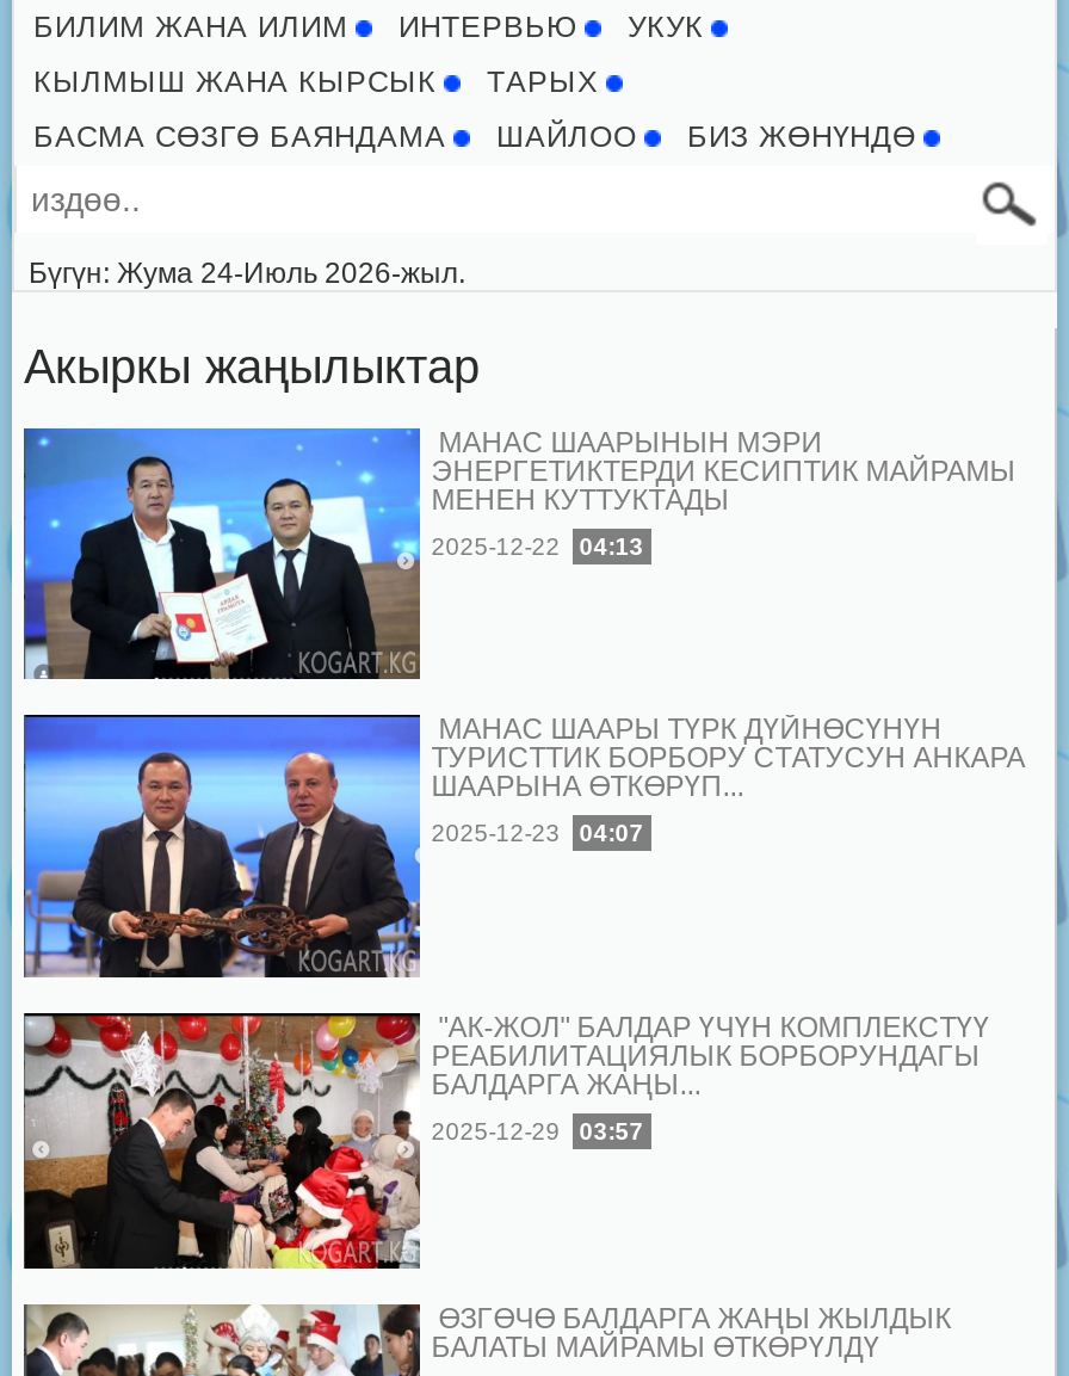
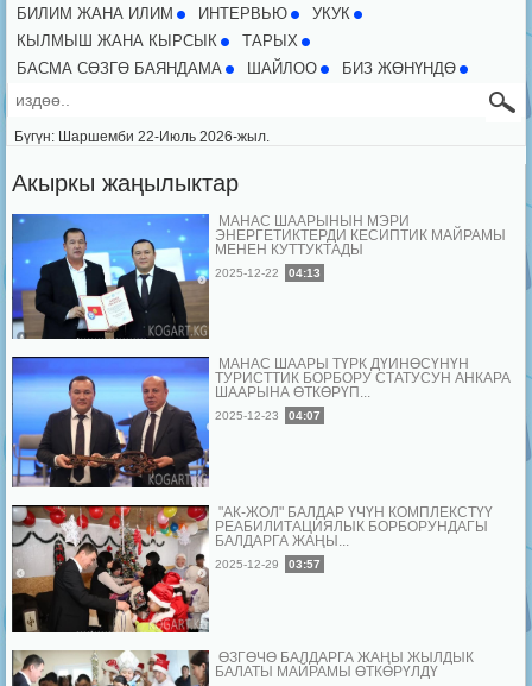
- Бүгүн: Жума 24-Июль 2026-жыл.
+ Бүгүн: Шаршемби 22-Июль 2026-жыл.
